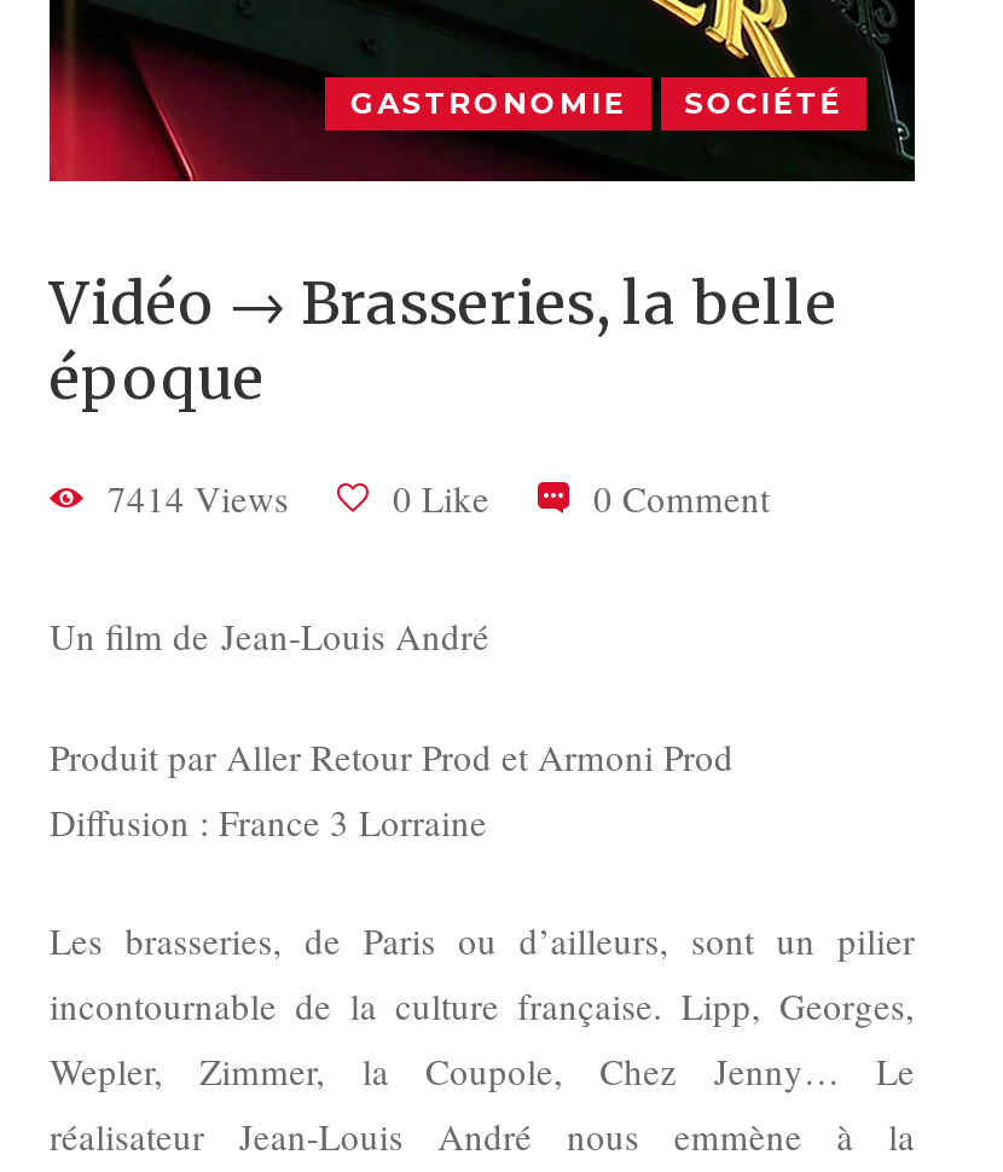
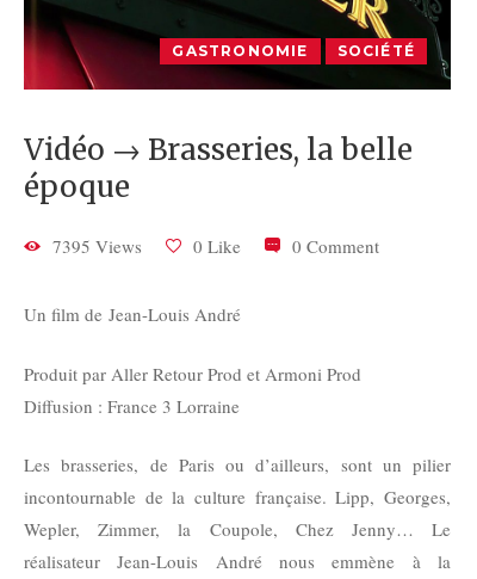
- 7414 Views
+ 7395 Views
